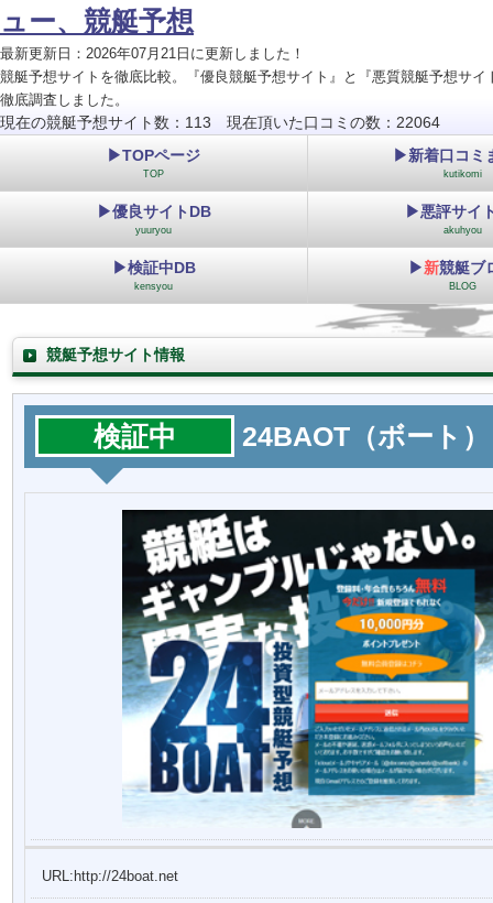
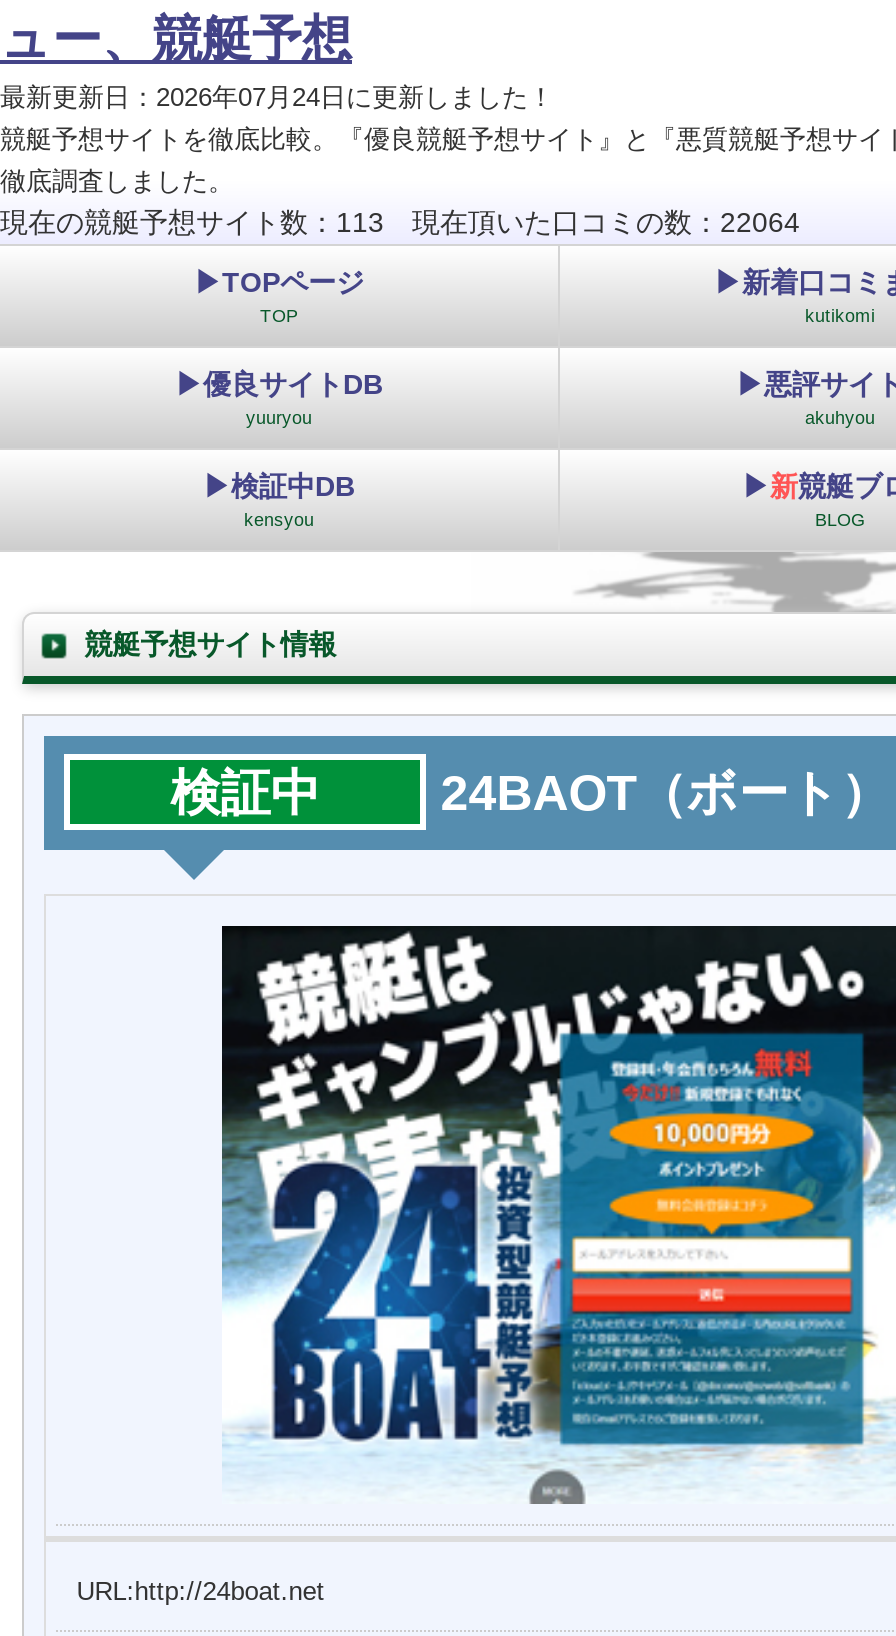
- 最新更新日：2026年07月21日に更新しました！
+ 最新更新日：2026年07月24日に更新しました！
